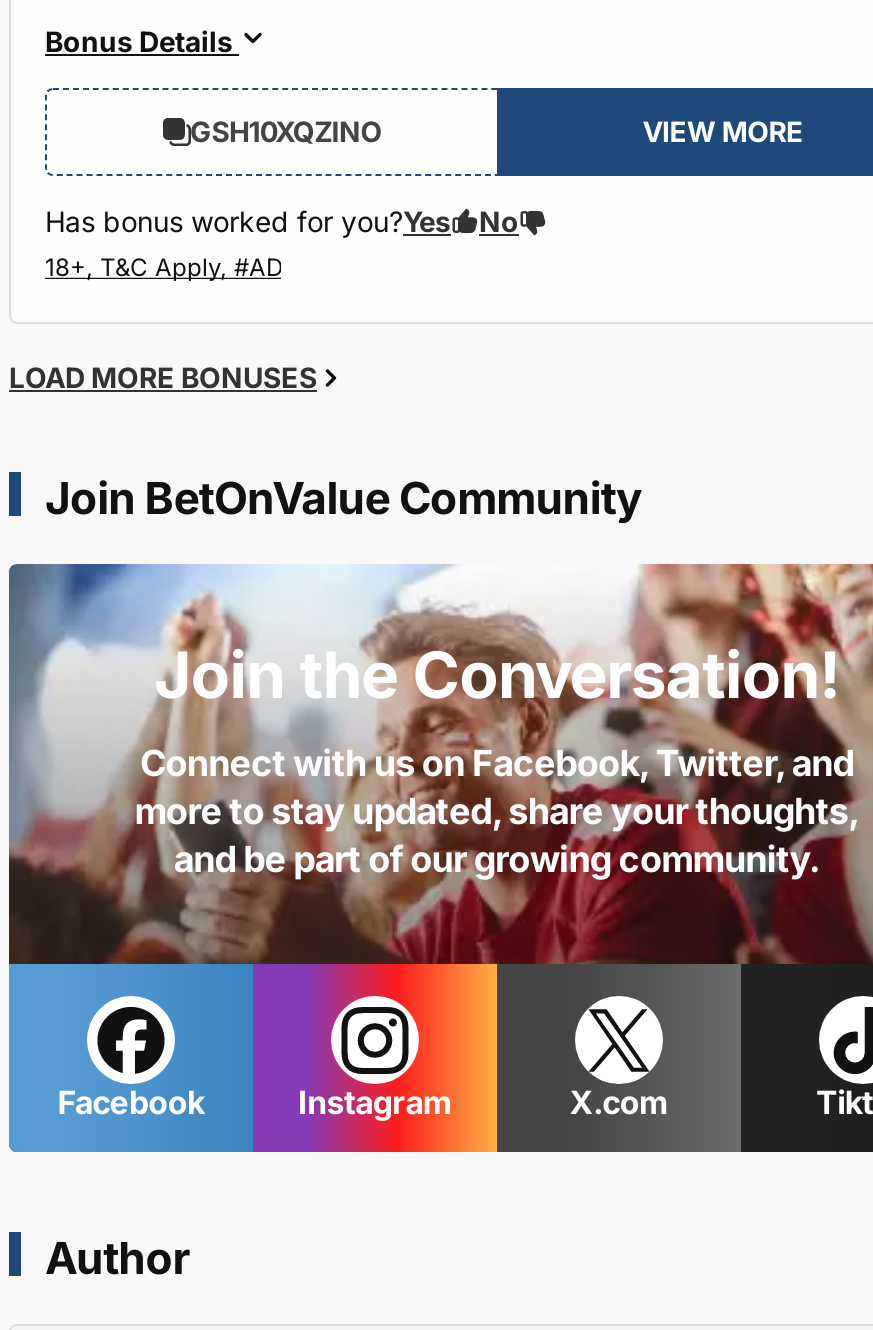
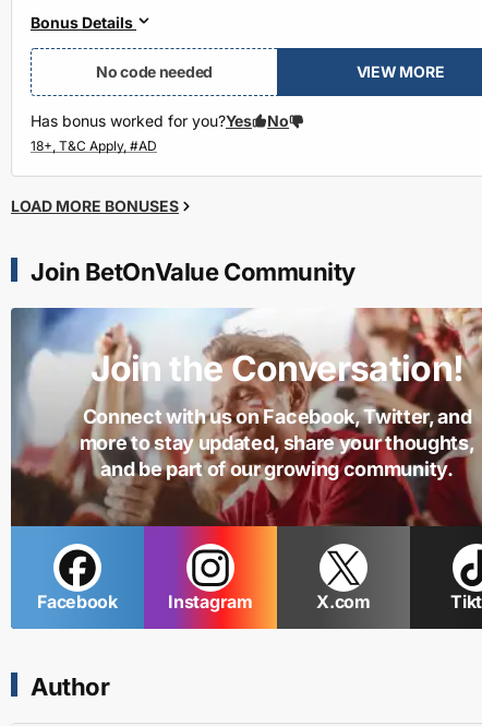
- GSH10XQZINO
+ No code needed
